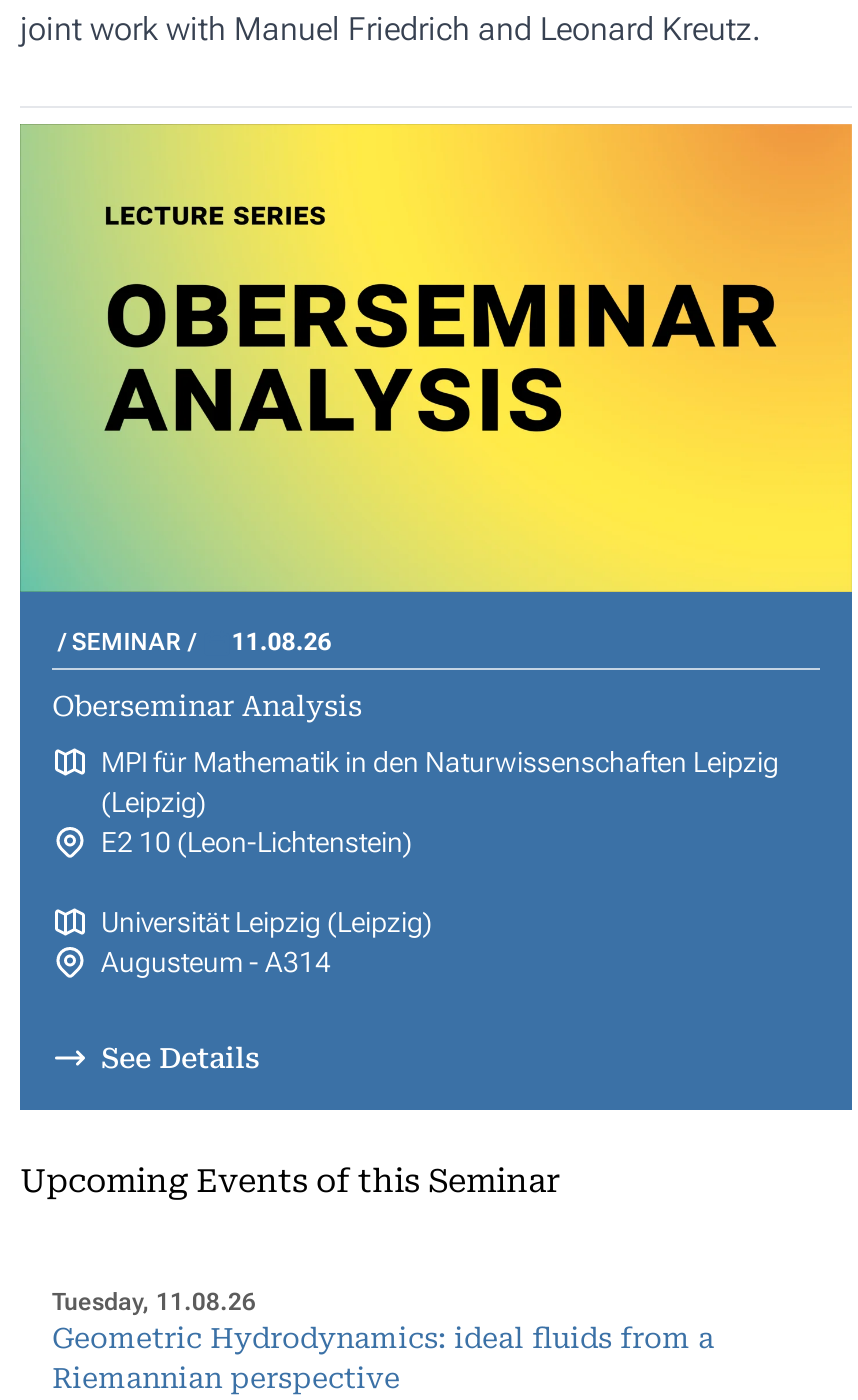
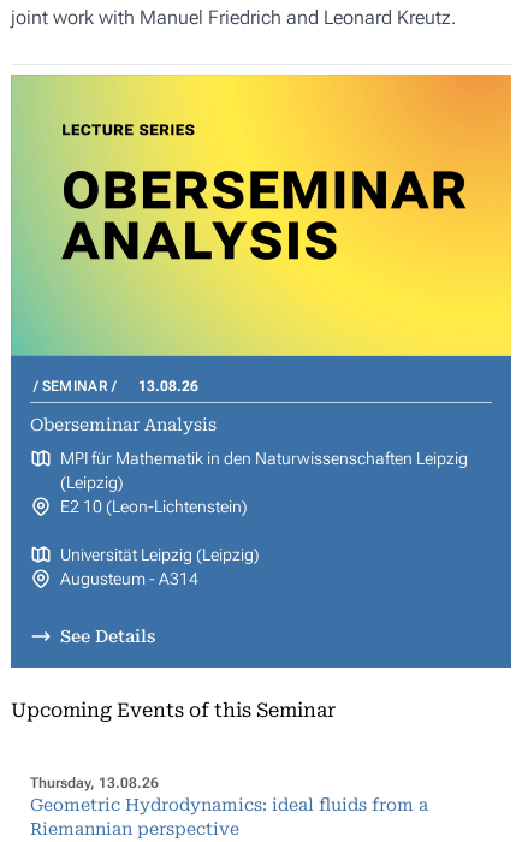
- SEMINAR 11.08.26
+ SEMINAR 13.08.26

- Tuesday, 11.08.26
+ Thursday, 13.08.26
